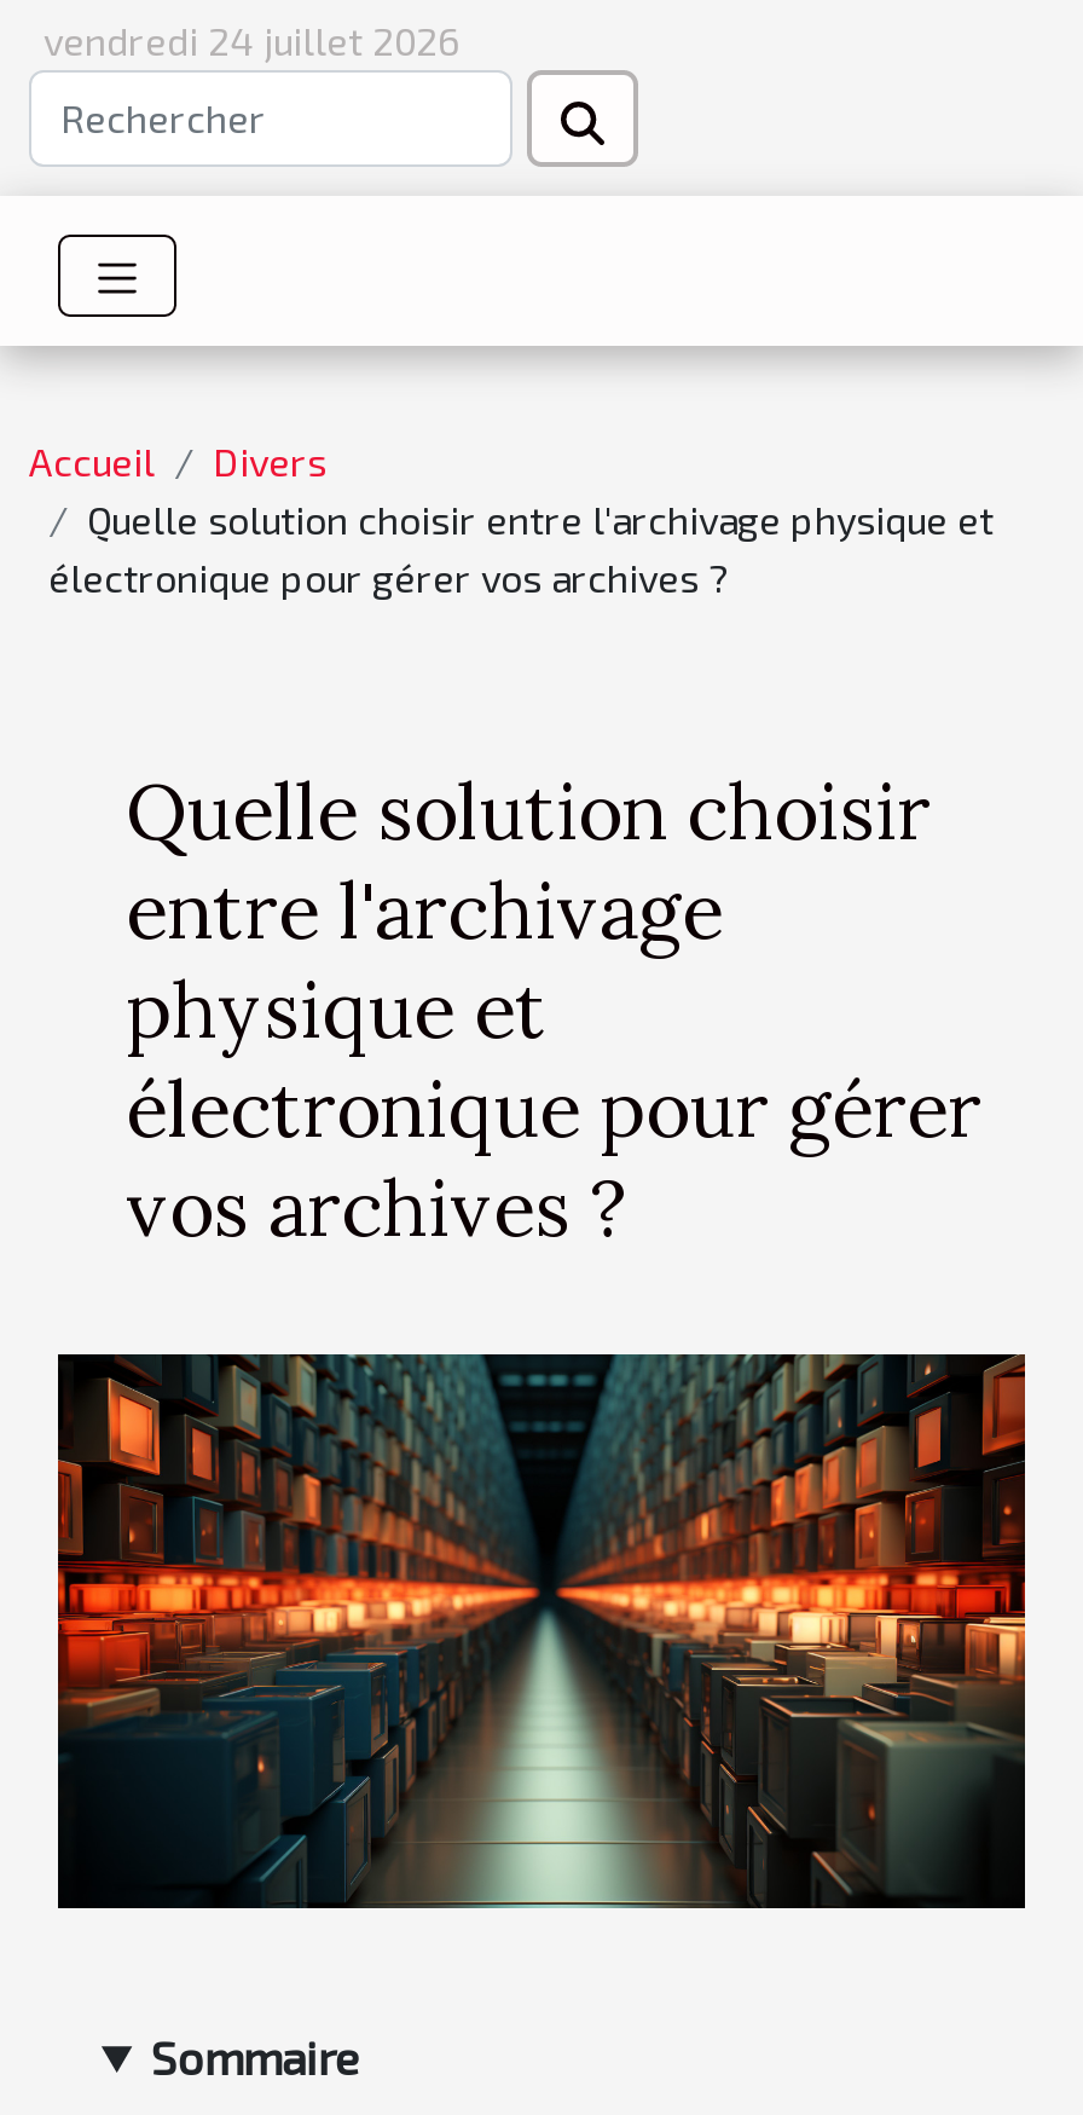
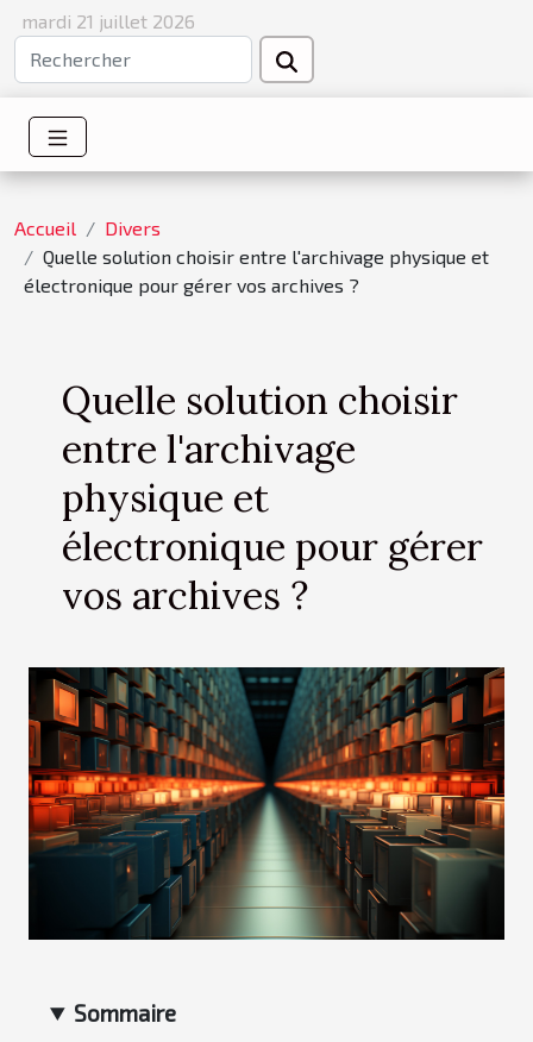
- vendredi 24 juillet 2026
+ mardi 21 juillet 2026
